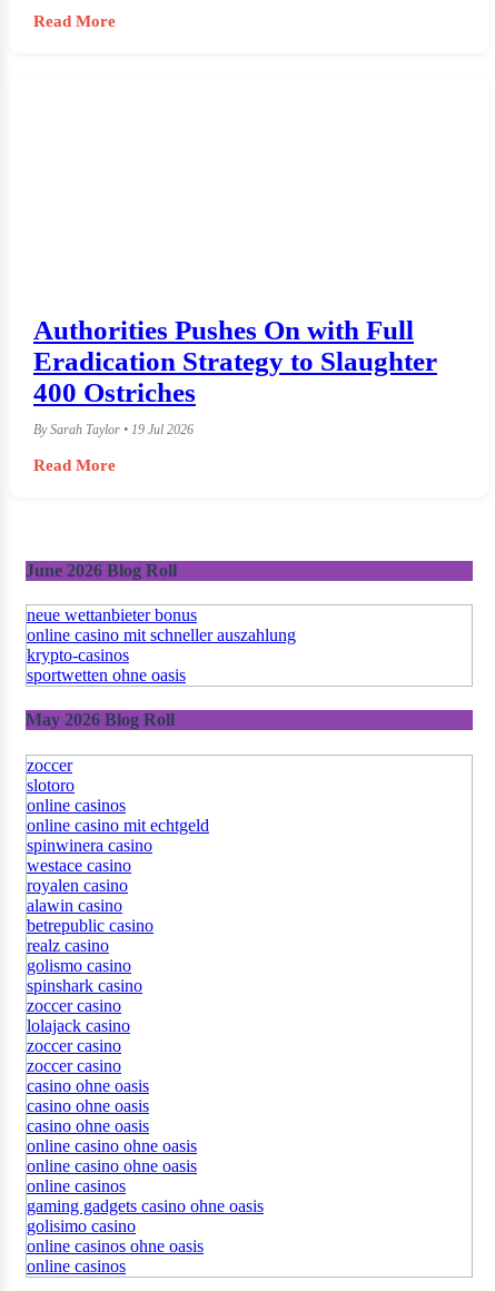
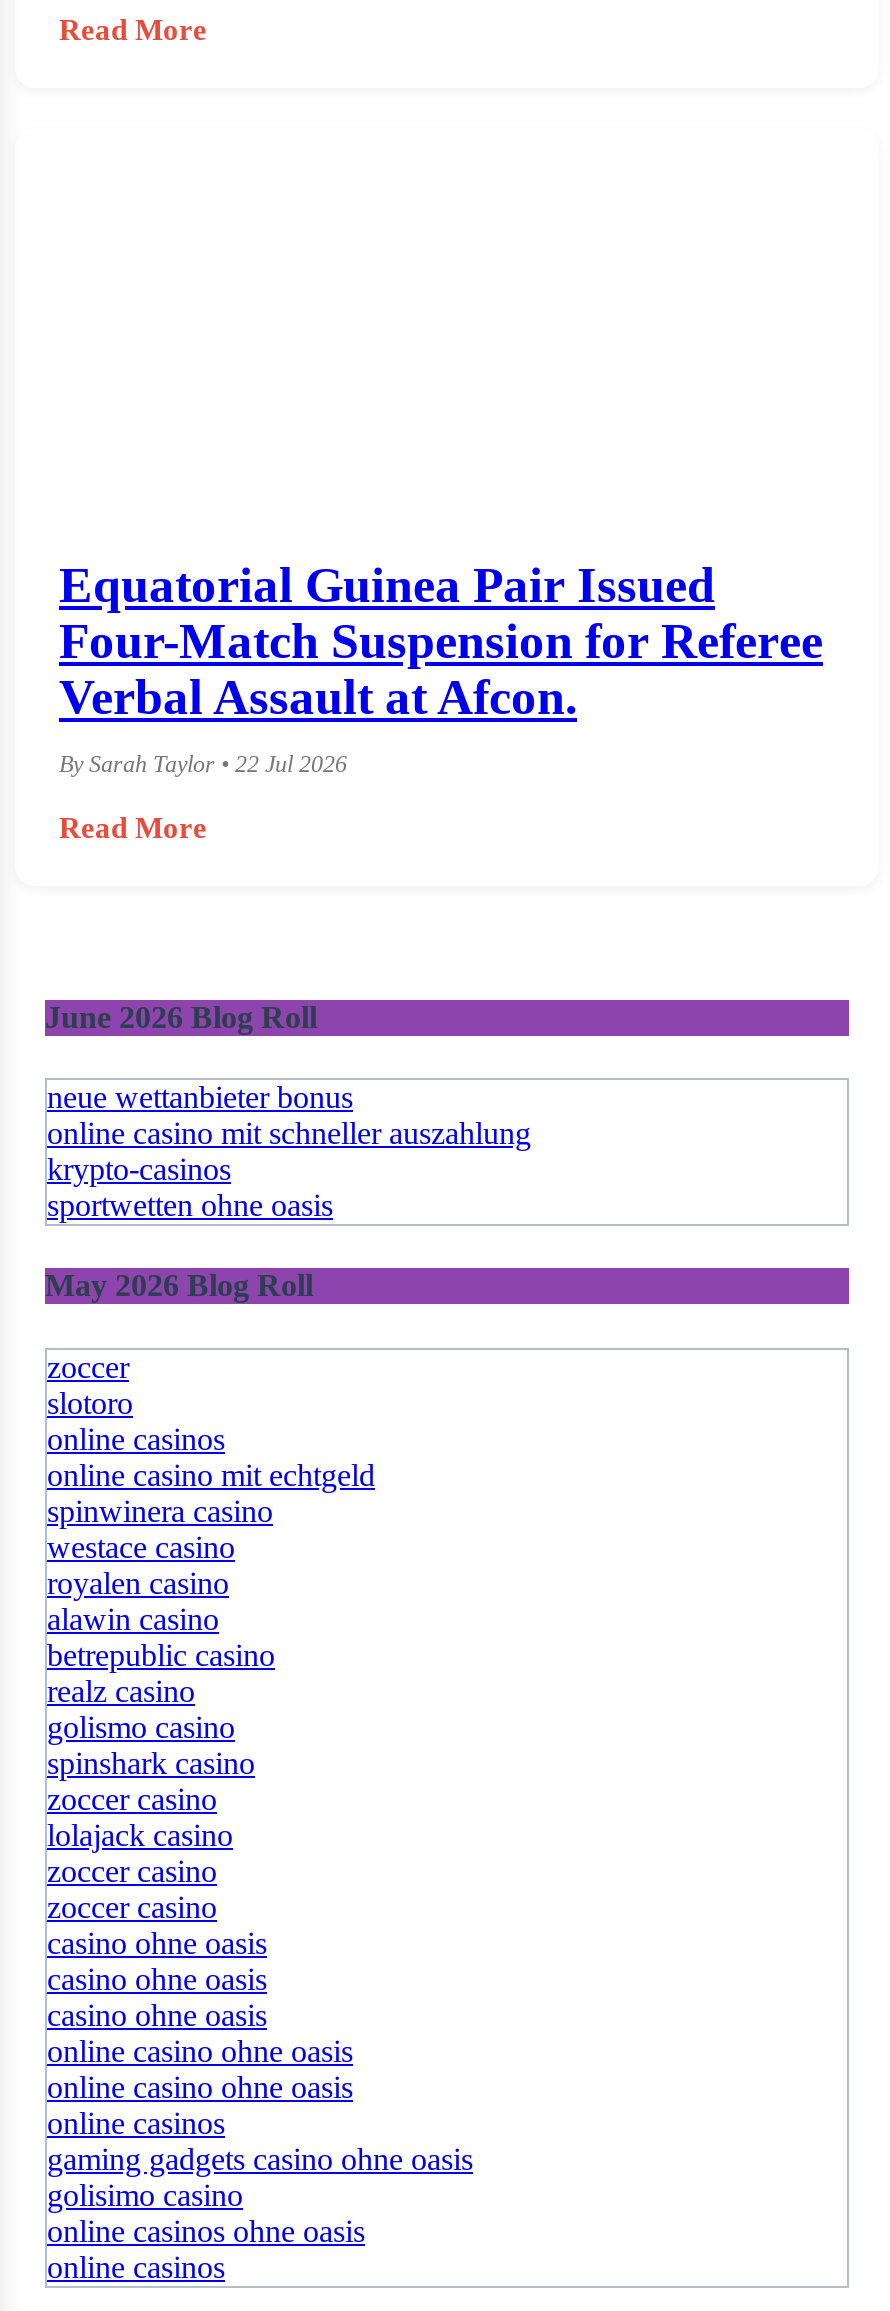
- Authorities Pushes On with Full
- Eradication Strategy to Slaughter
- 400 Ostriches
+ Equatorial Guinea Pair Issued
+ Four-Match Suspension for Referee
+ Verbal Assault at Afcon.

- By Sarah Taylor • 19 Jul 2026
+ By Sarah Taylor • 22 Jul 2026
